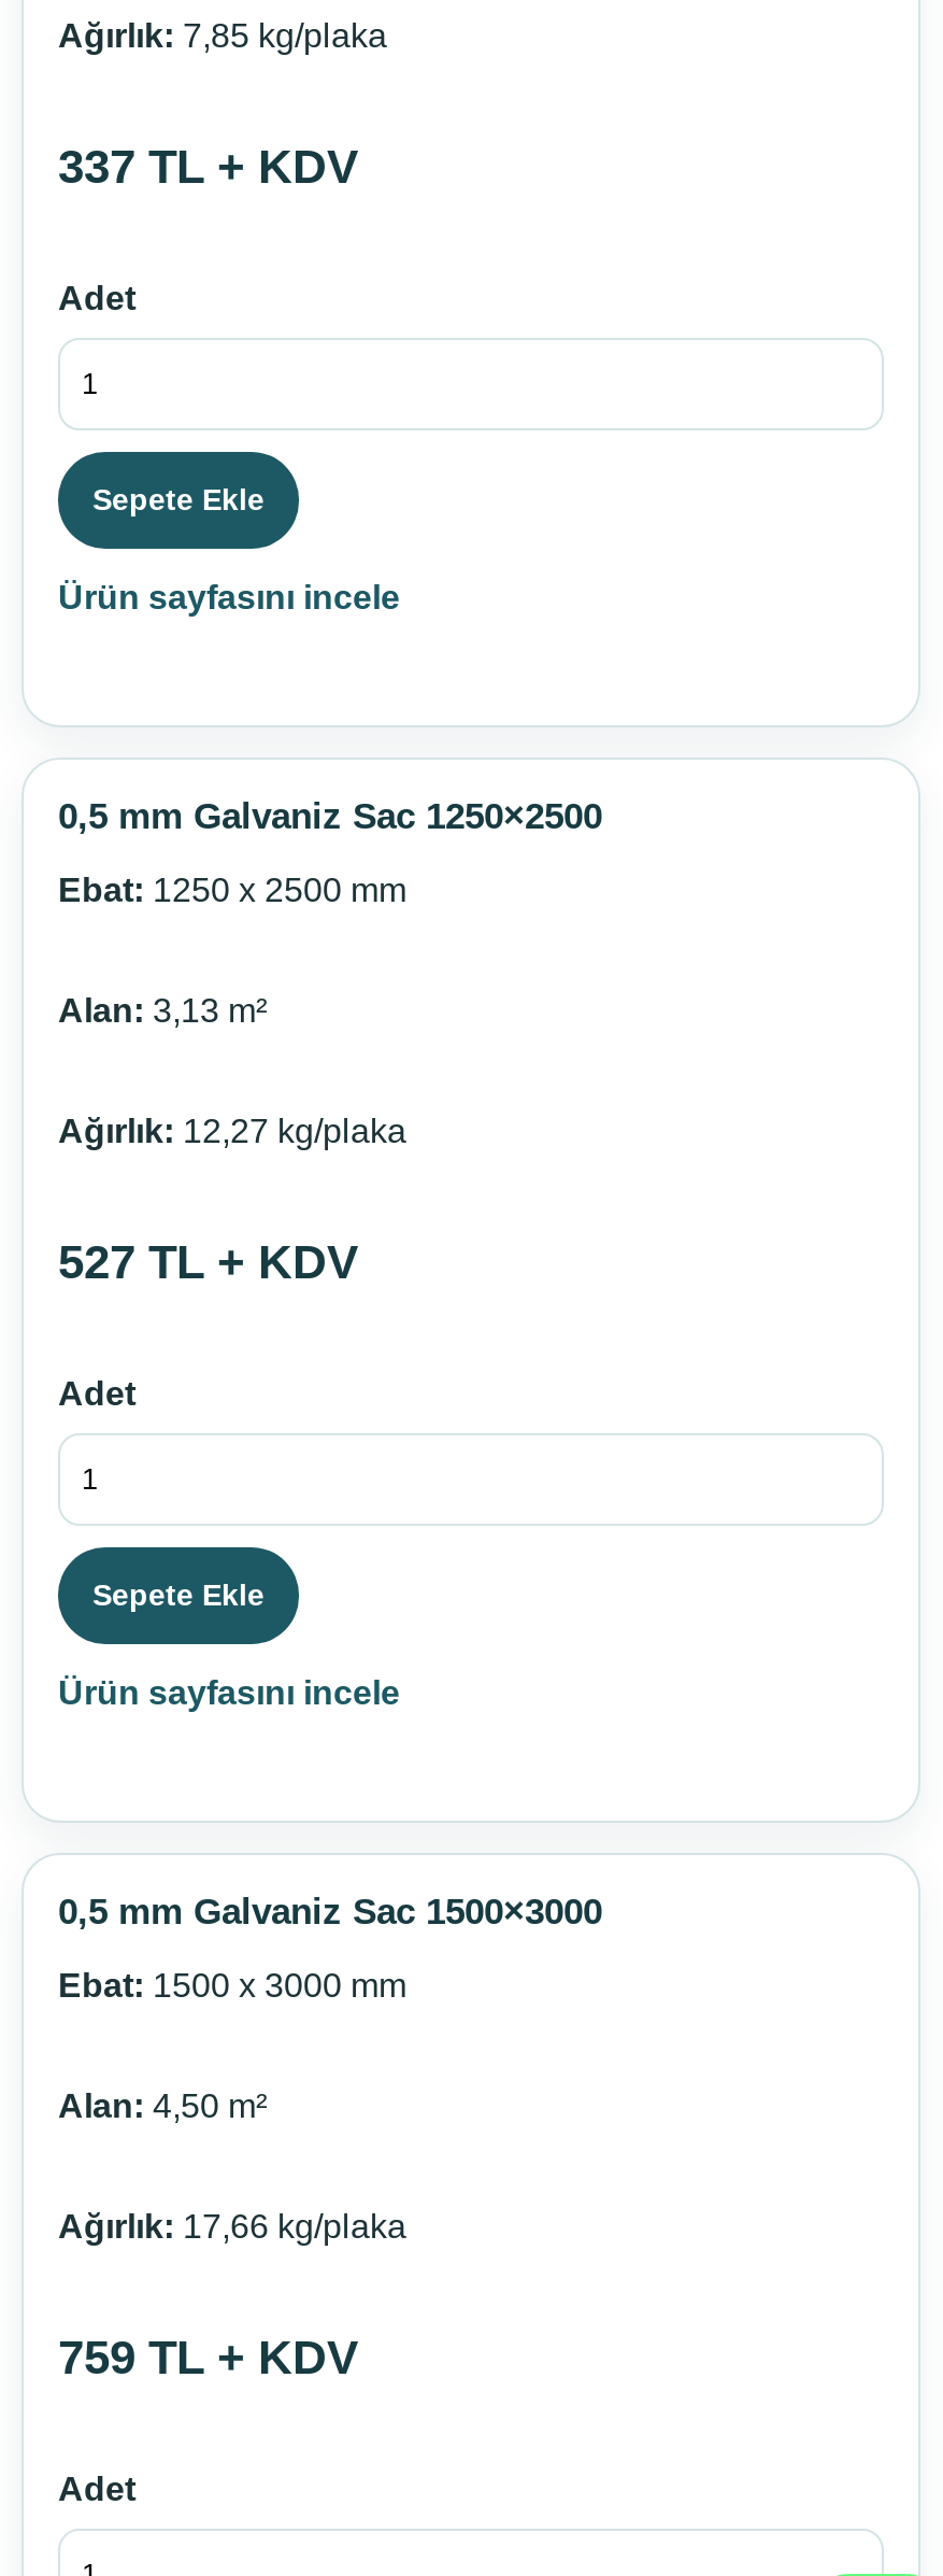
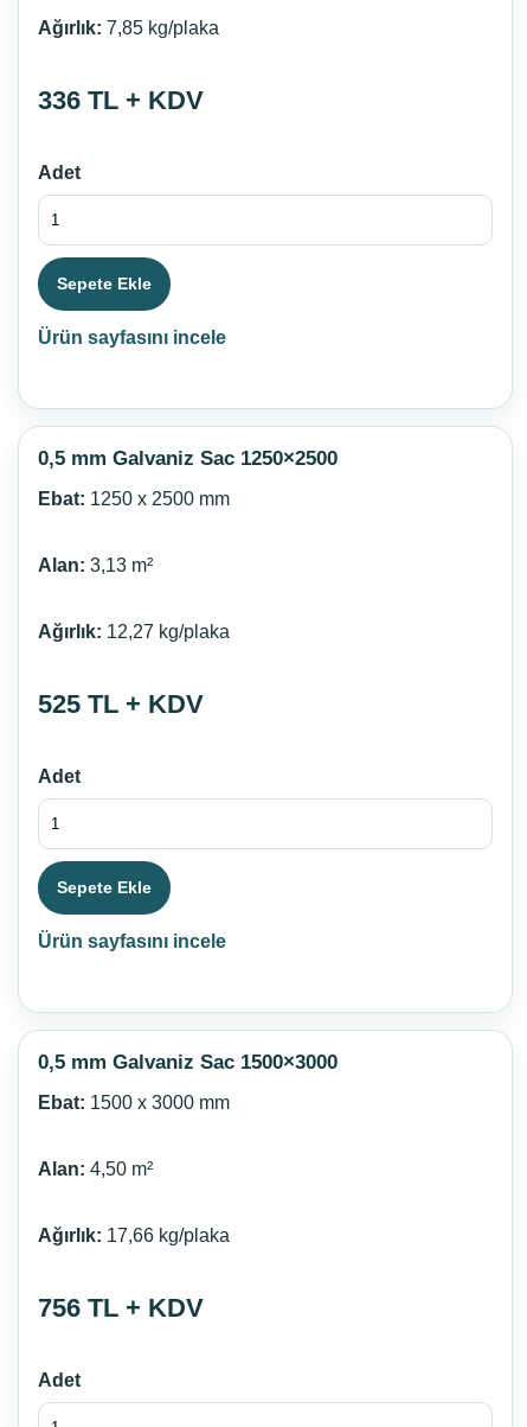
- 337 TL + KDV
+ 336 TL + KDV

- 527 TL + KDV
+ 525 TL + KDV

- 759 TL + KDV
+ 756 TL + KDV
